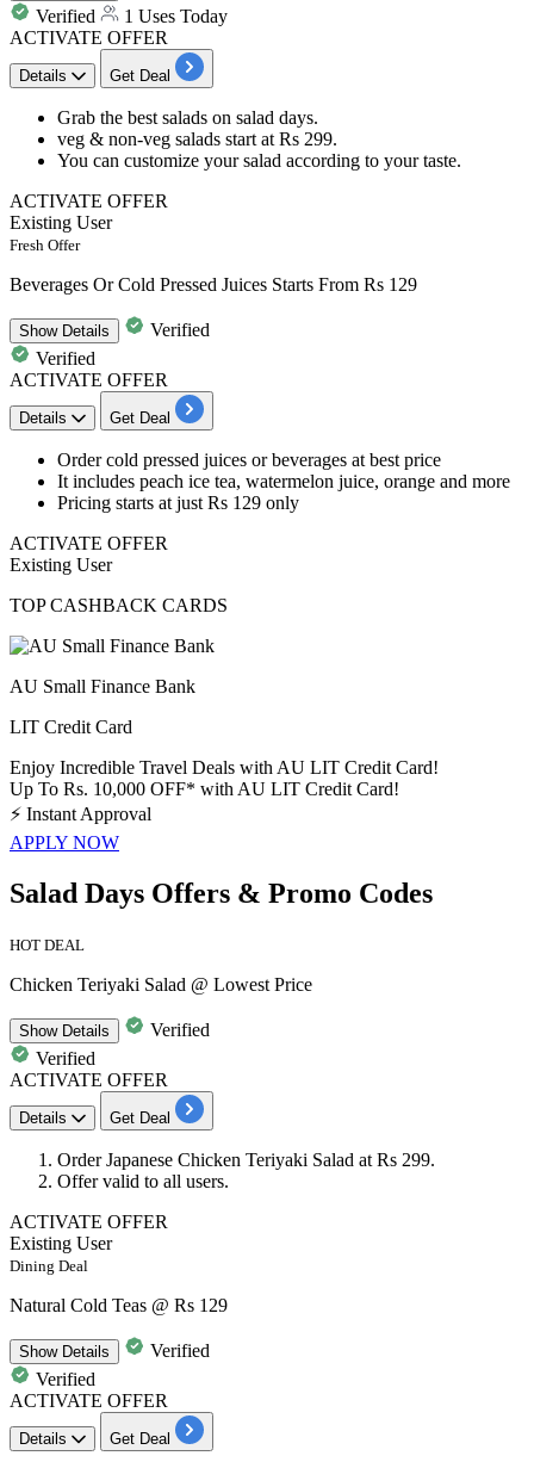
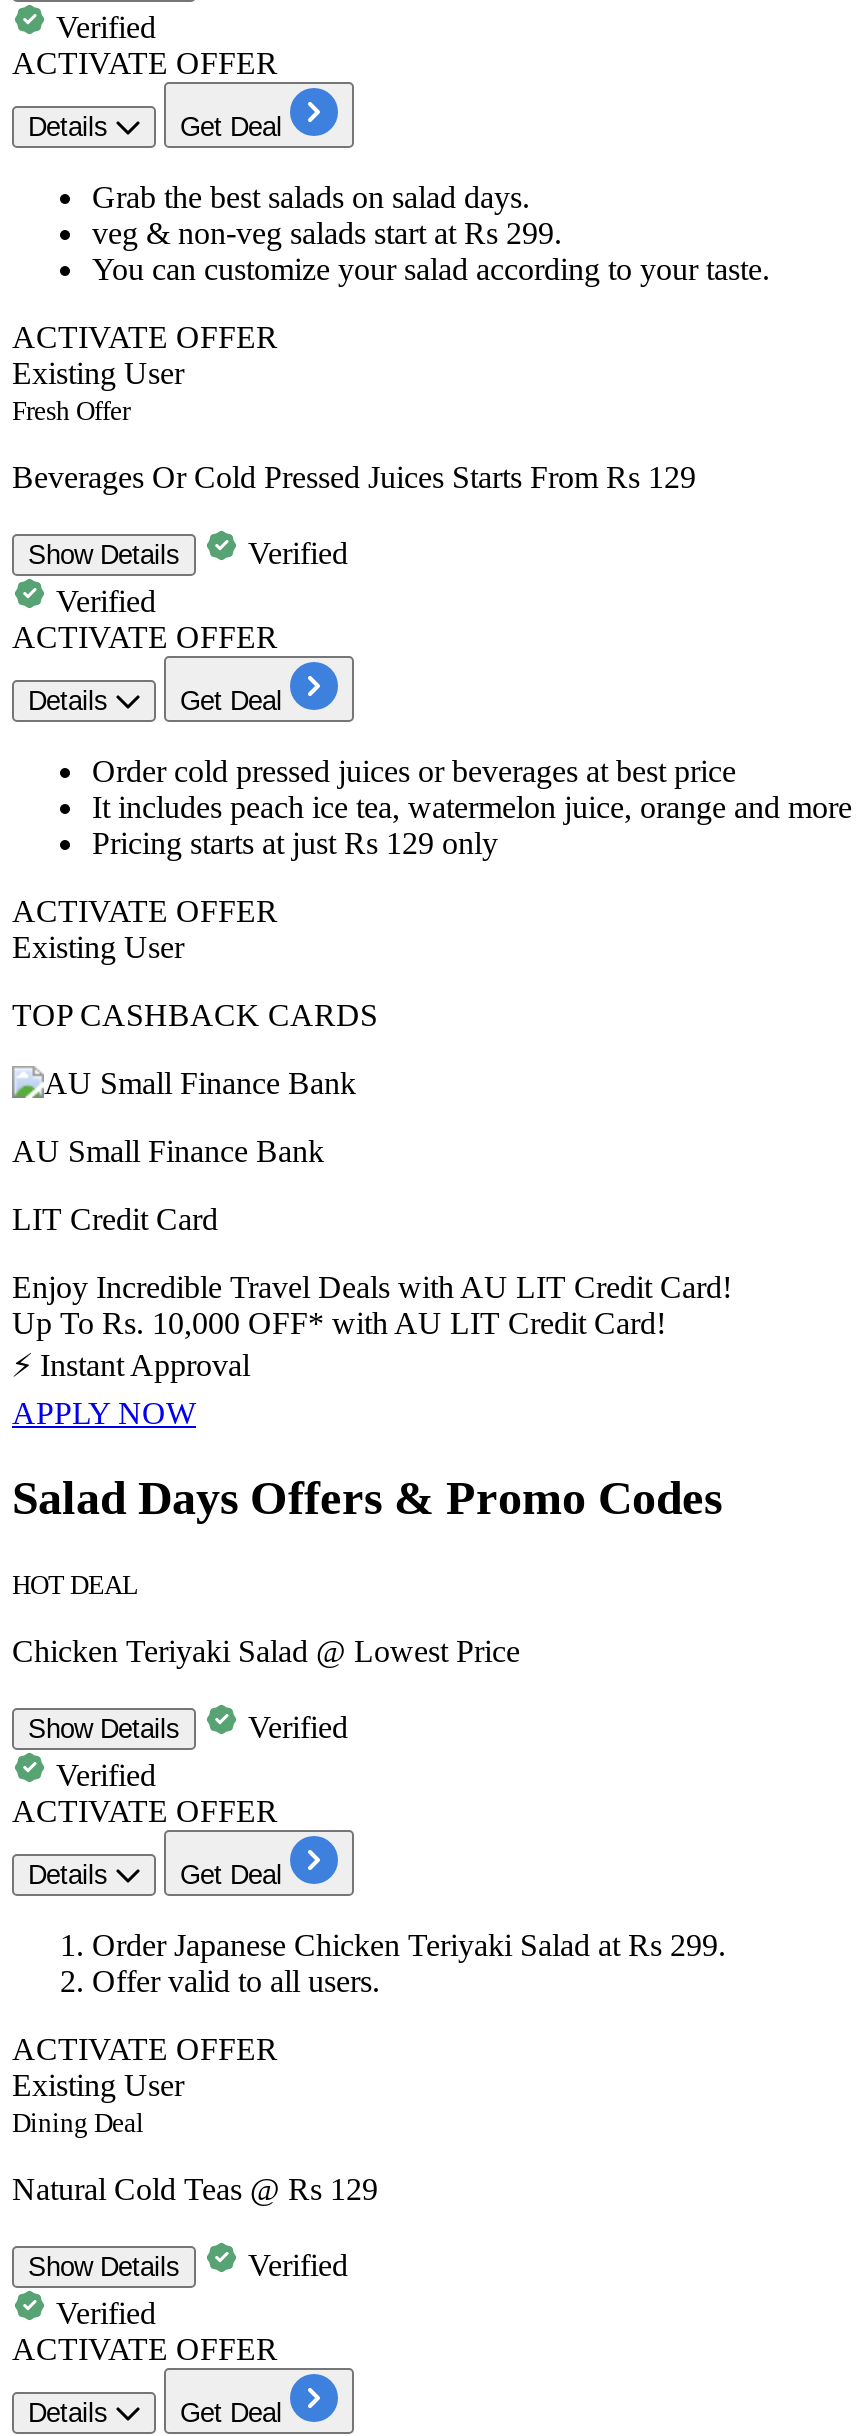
- 1 Uses Today
